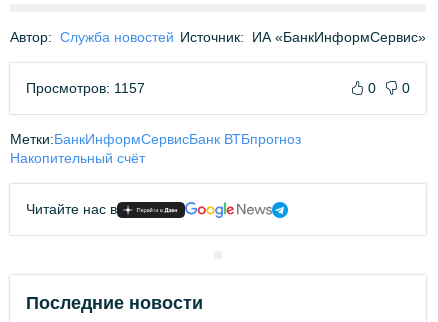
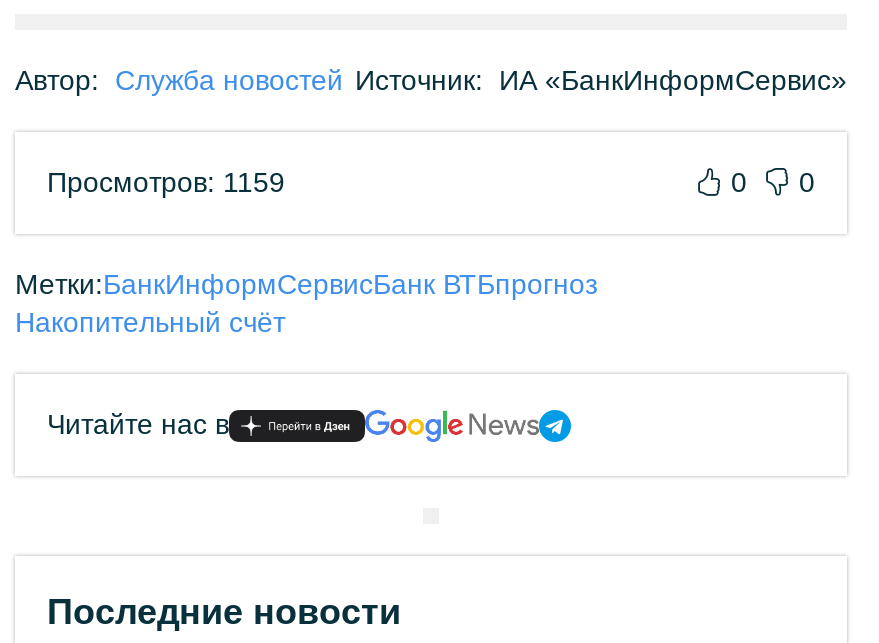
- Просмотров: 1157
+ Просмотров: 1159
